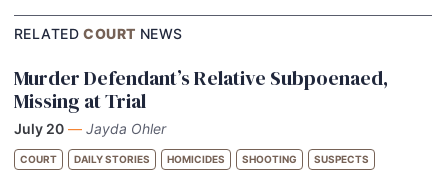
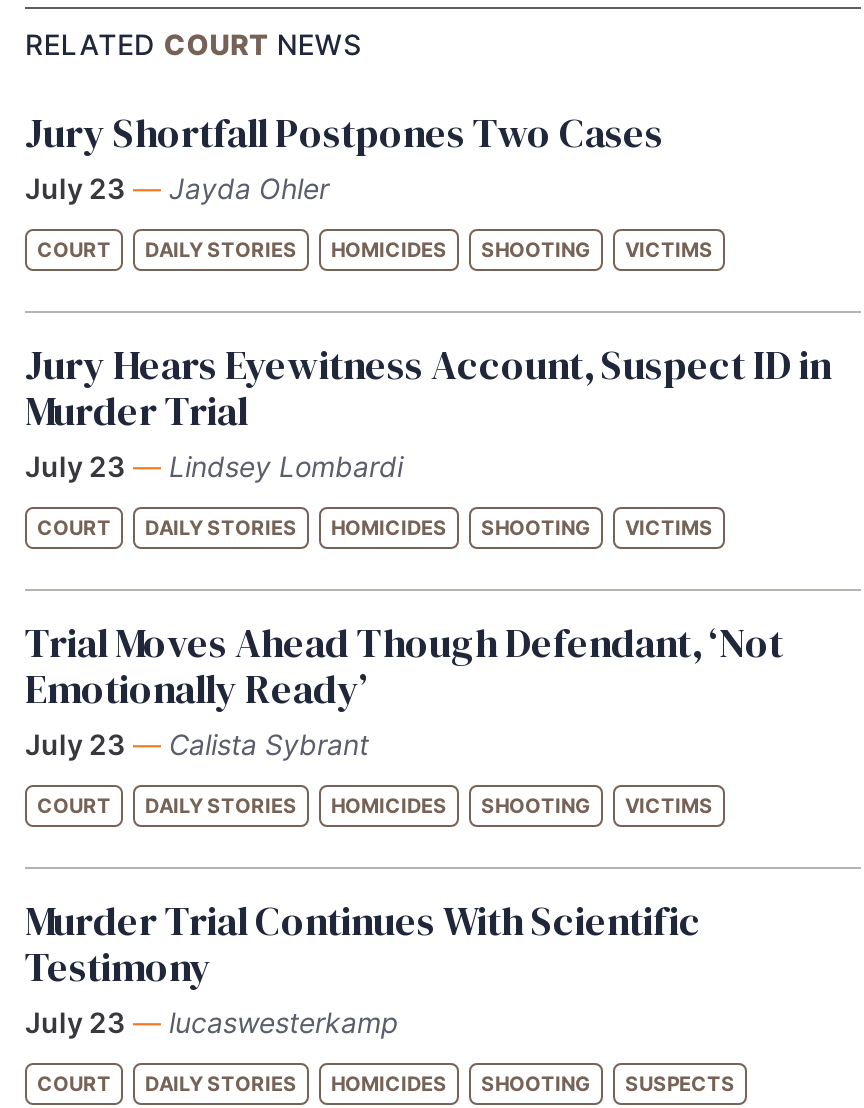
- Murder Defendant’s Relative Subpoenaed,
- Missing at Trial
- July 20 — Jayda Ohler
+ Jury Shortfall Postpones Two Cases
+ July 23 — Jayda Ohler
+ COURT
+ DAILY STORIES
+ HOMICIDES
+ SHOOTING
+ VICTIMS
+ Jury Hears Eyewitness Account, Suspect ID in
+ Murder Trial
+ July 23 — Lindsey Lombardi
+ COURT
+ DAILY STORIES
+ HOMICIDES
+ SHOOTING
+ VICTIMS
+ Trial Moves Ahead Though Defendant, ‘Not
+ Emotionally Ready’
+ July 23 — Calista Sybrant
+ COURT
+ DAILY STORIES
+ HOMICIDES
+ SHOOTING
+ VICTIMS
+ Murder Trial Continues With Scientific
+ Testimony
+ July 23 — lucaswesterkamp
